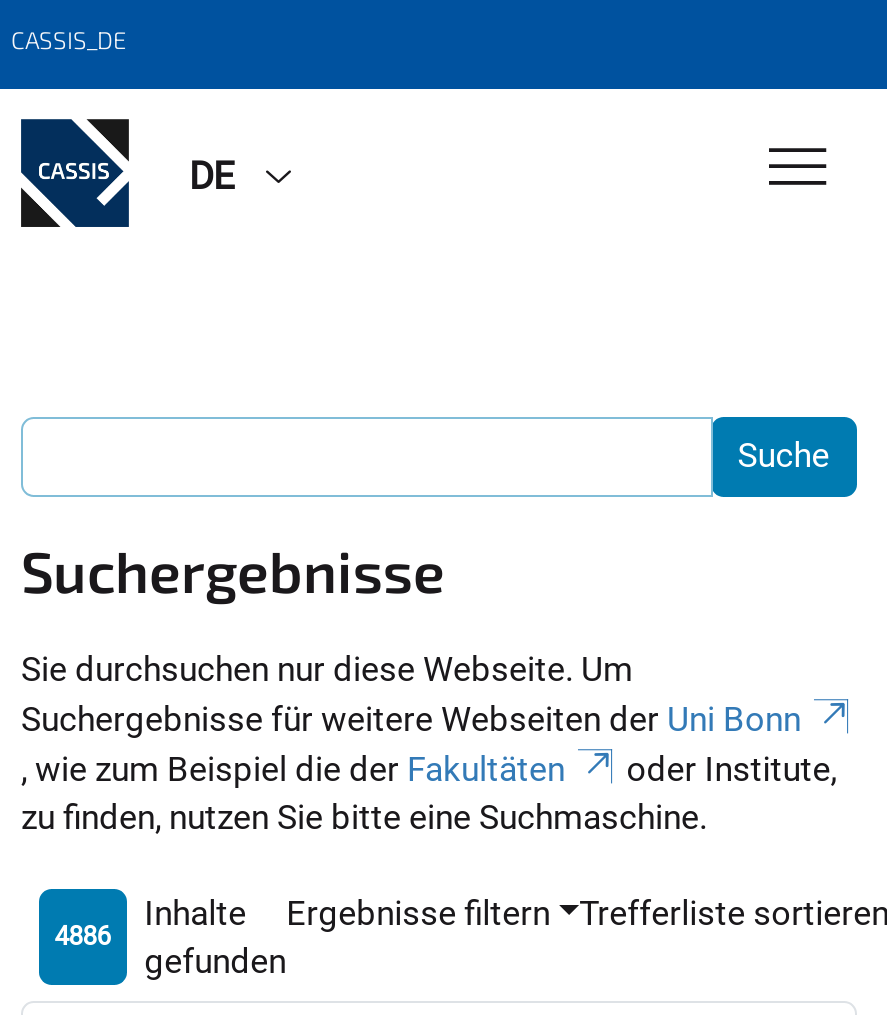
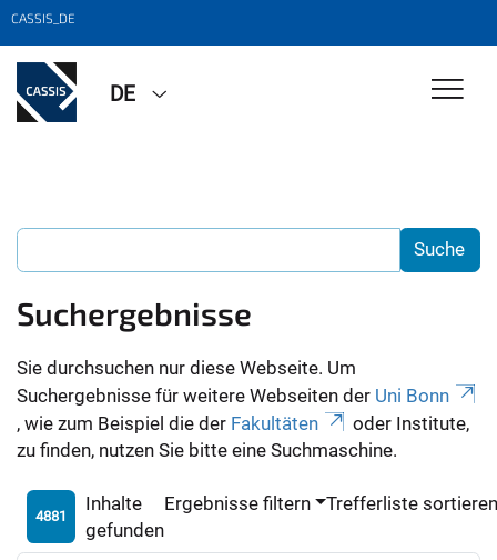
- 4886
+ 4881
